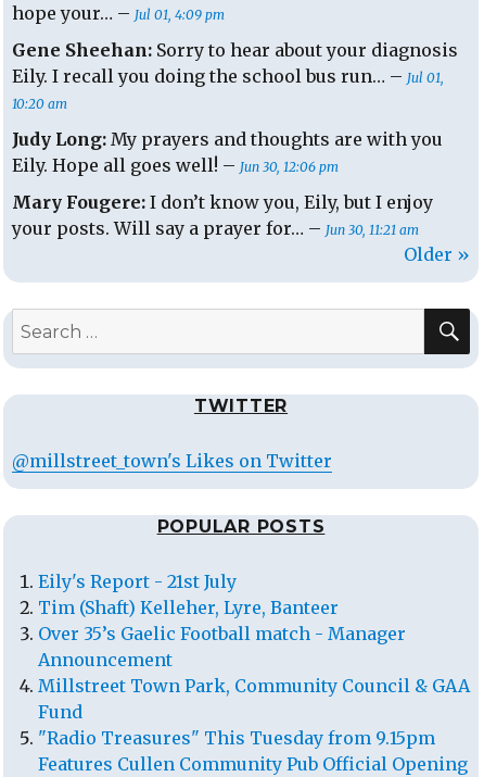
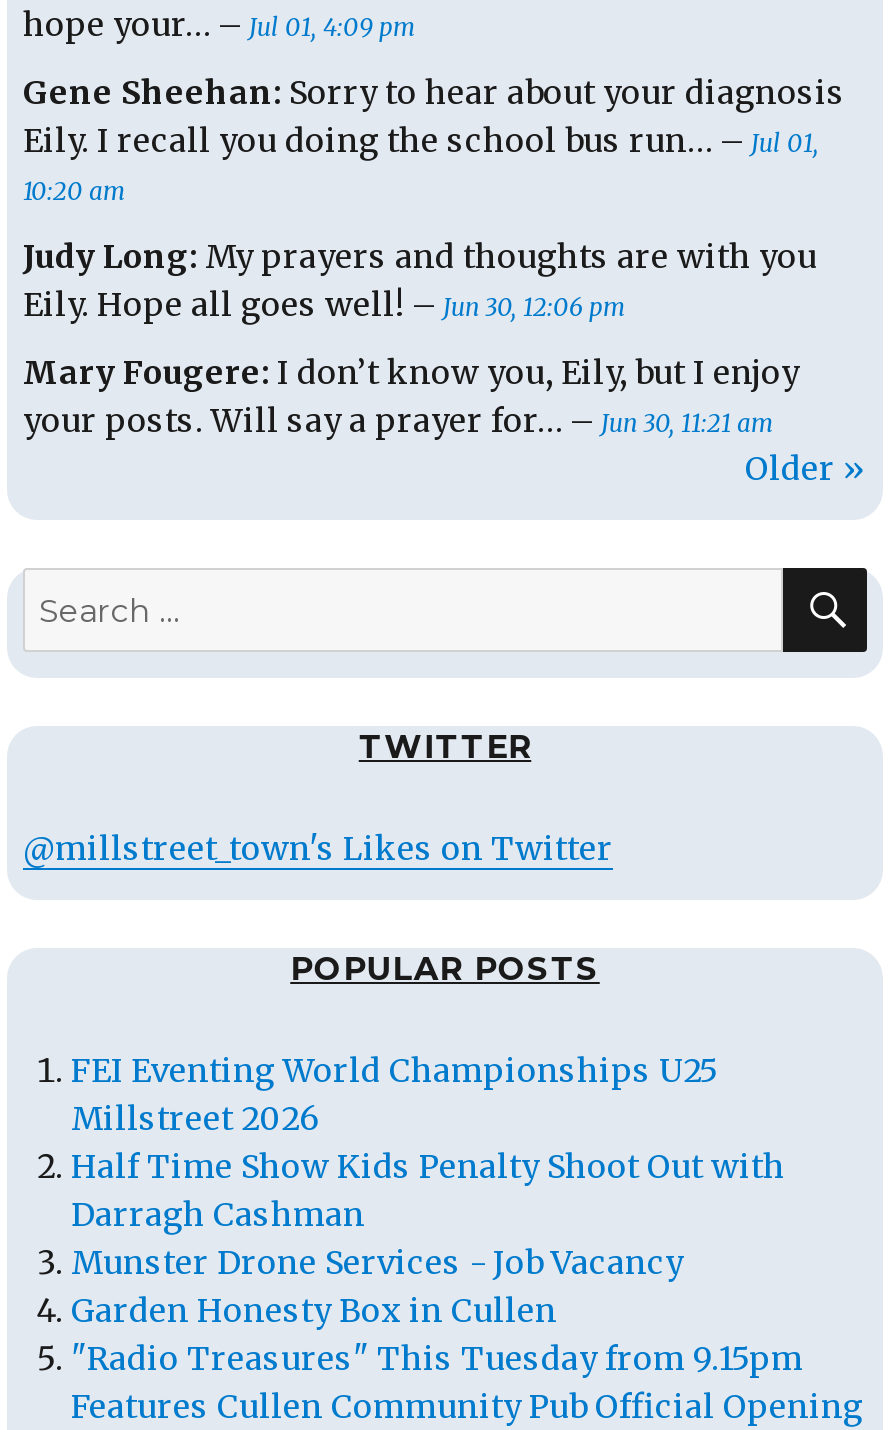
- Eily's Report - 21st July
- Tim (Shaft) Kelleher, Lyre, Banteer
- Over 35’s Gaelic Football match - Manager
- Announcement
- Millstreet Town Park, Community Council & GAA
- Fund
+ FEI Eventing World Championships U25
+ Millstreet 2026
+ Half Time Show Kids Penalty Shoot Out with
+ Darragh Cashman
+ Munster Drone Services - Job Vacancy
+ Garden Honesty Box in Cullen
